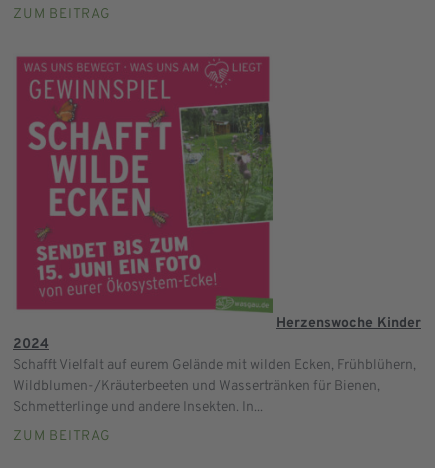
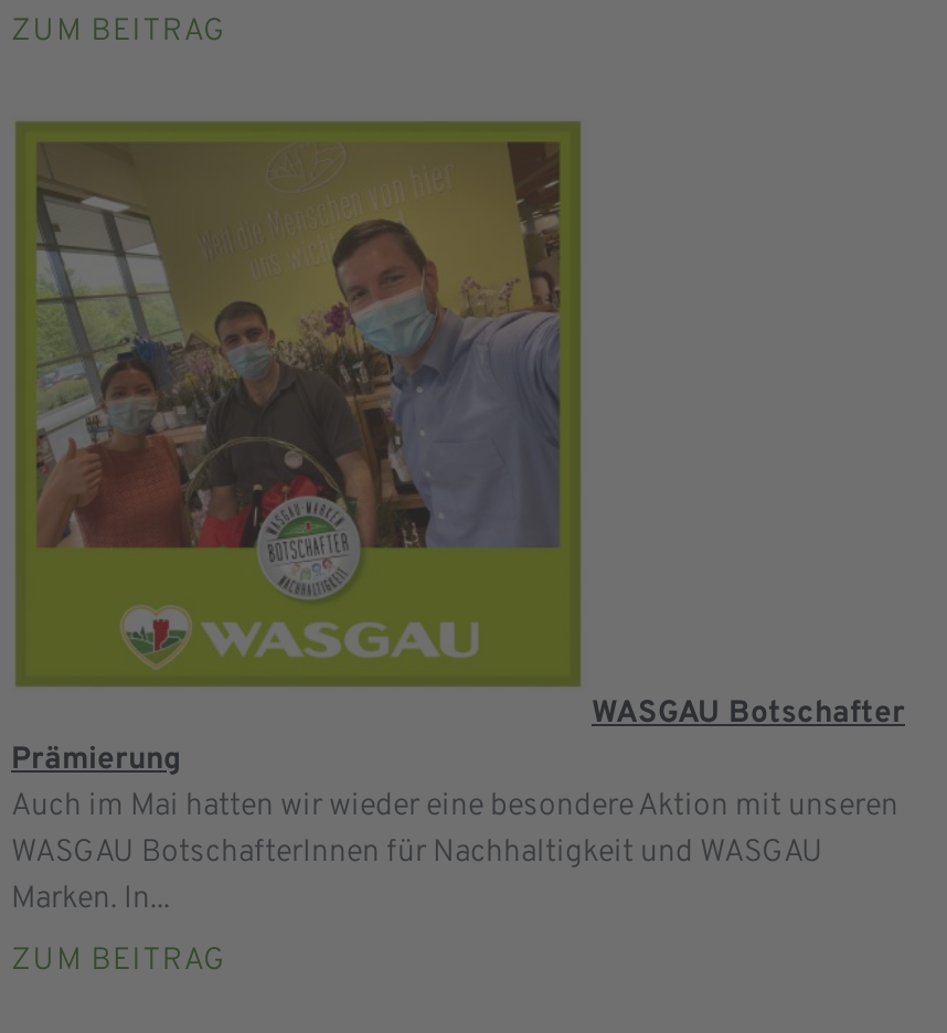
- [image]
- Herzenswoche Kinder
- 2024
- Schafft Vielfalt auf eurem Gelände mit wilden Ecken, Frühblühern,
- Wildblumen-/Kräuterbeeten und Wassertränken für Bienen,
- Schmetterlinge und andere Insekten. In...
+ [image]
+ WASGAU Botschafter
+ Prämierung
+ Auch im Mai hatten wir wieder eine besondere Aktion mit unseren
+ WASGAU BotschafterInnen für Nachhaltigkeit und WASGAU
+ Marken. In...
